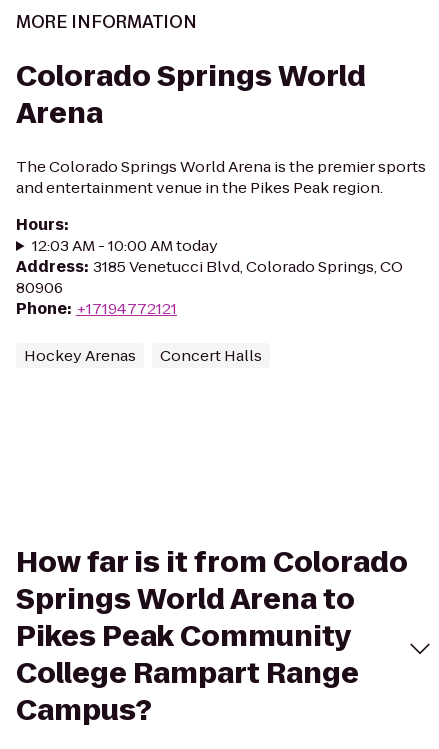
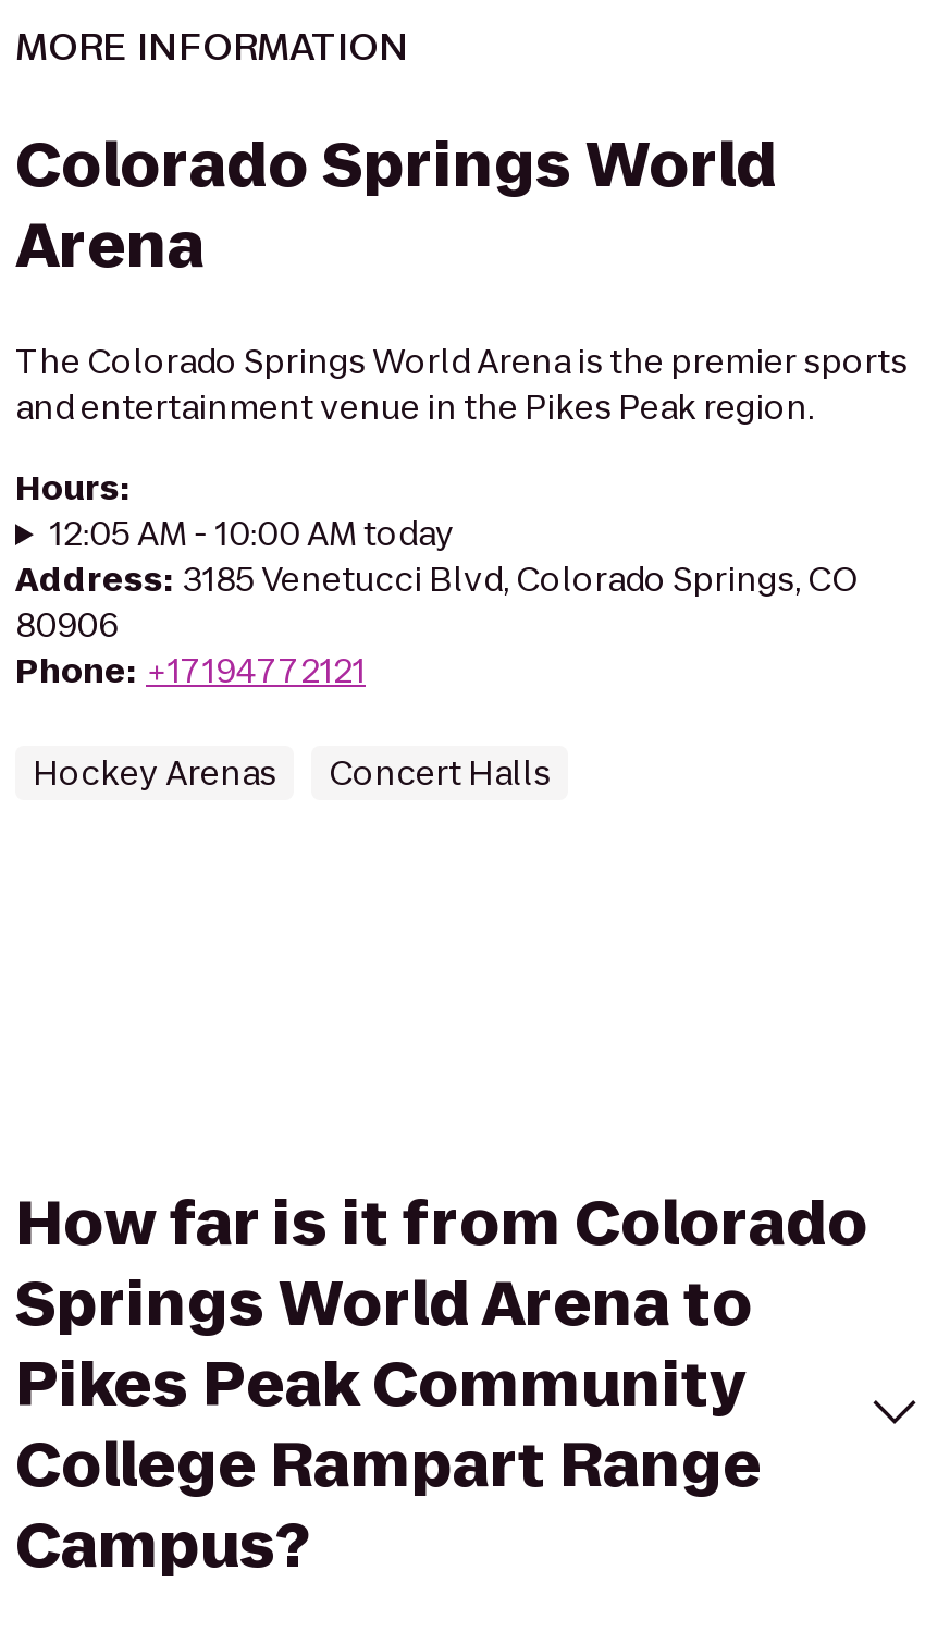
- 12:03 AM - 10:00 AM today
+ 12:05 AM - 10:00 AM today
